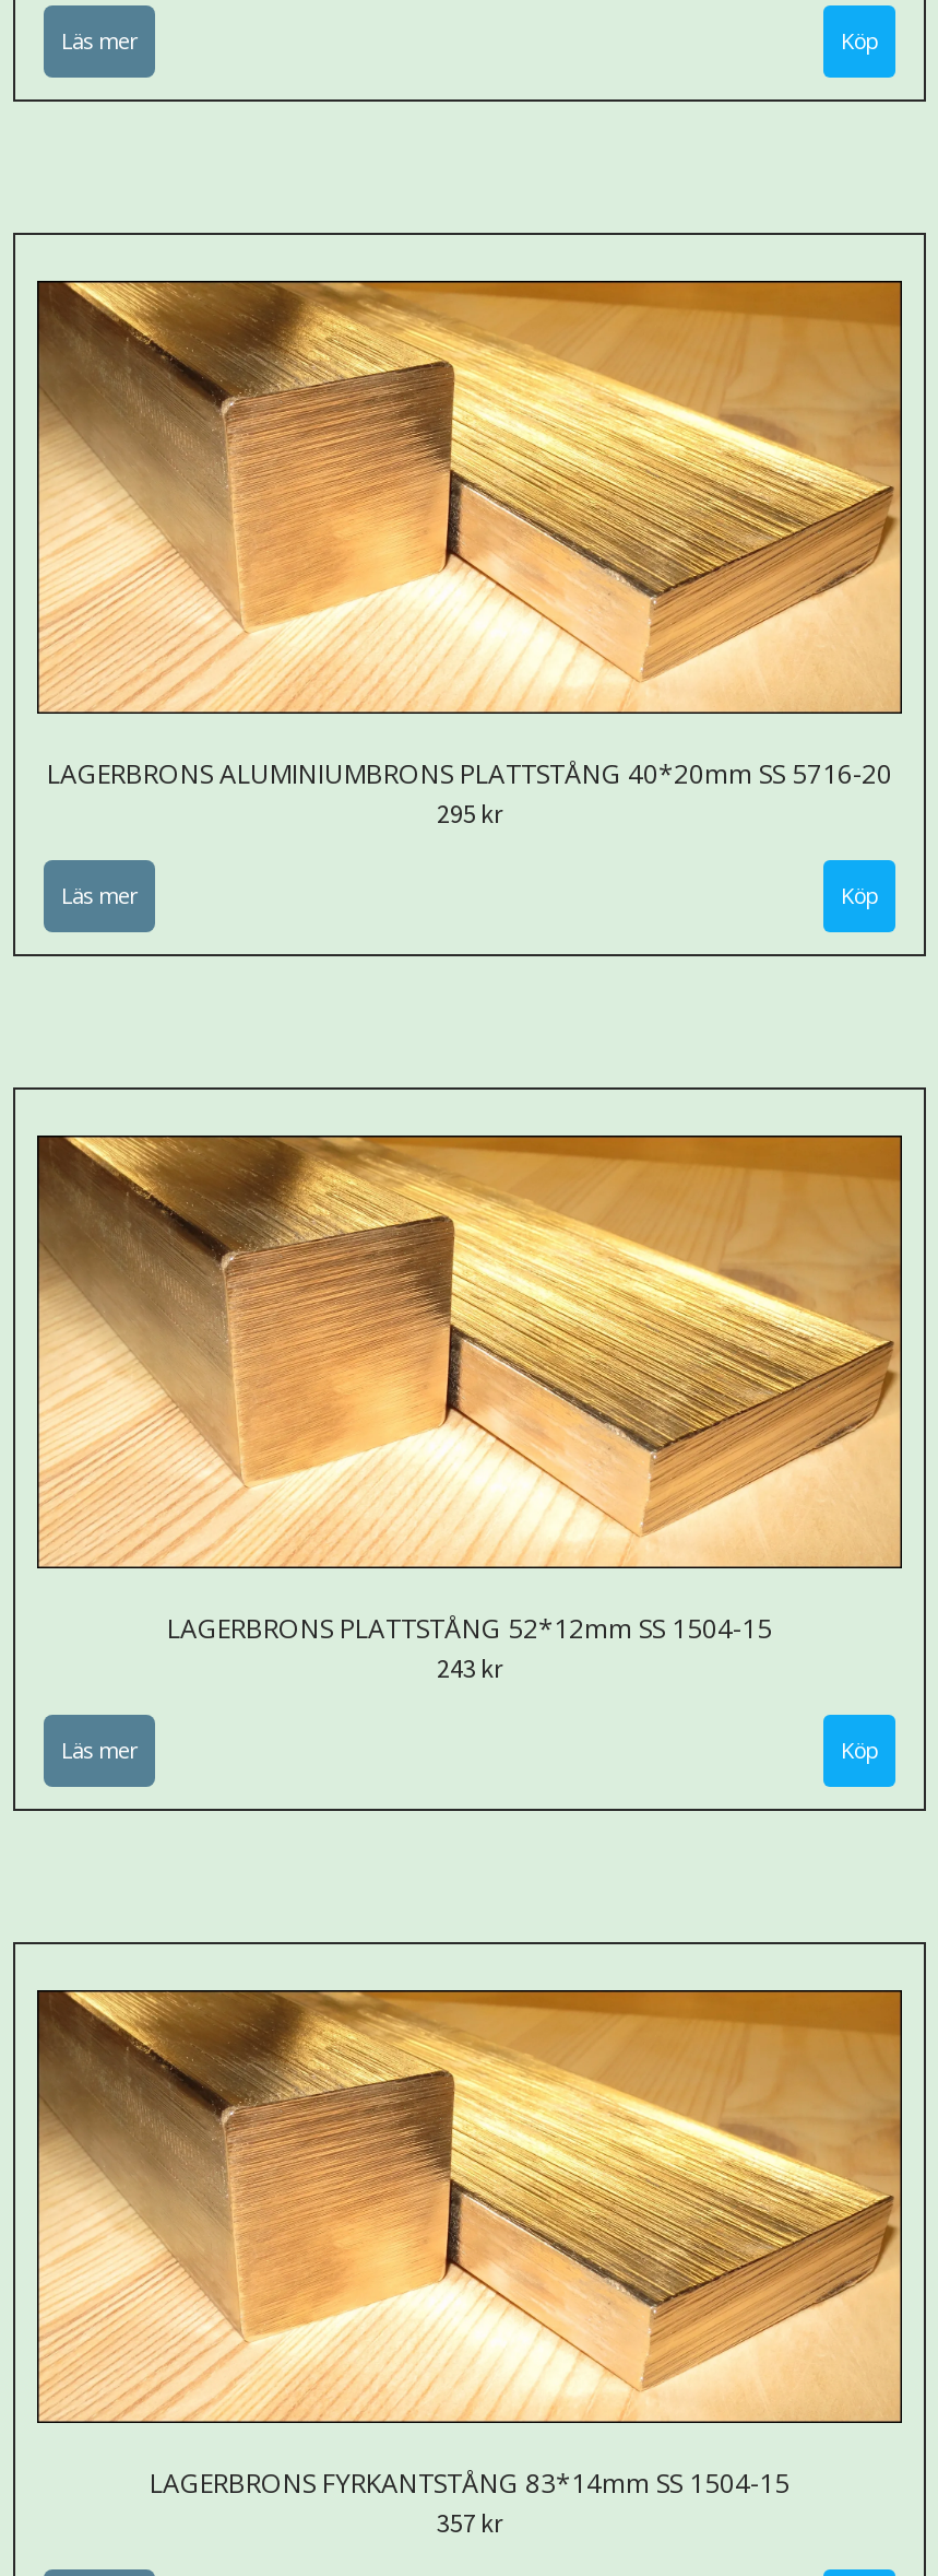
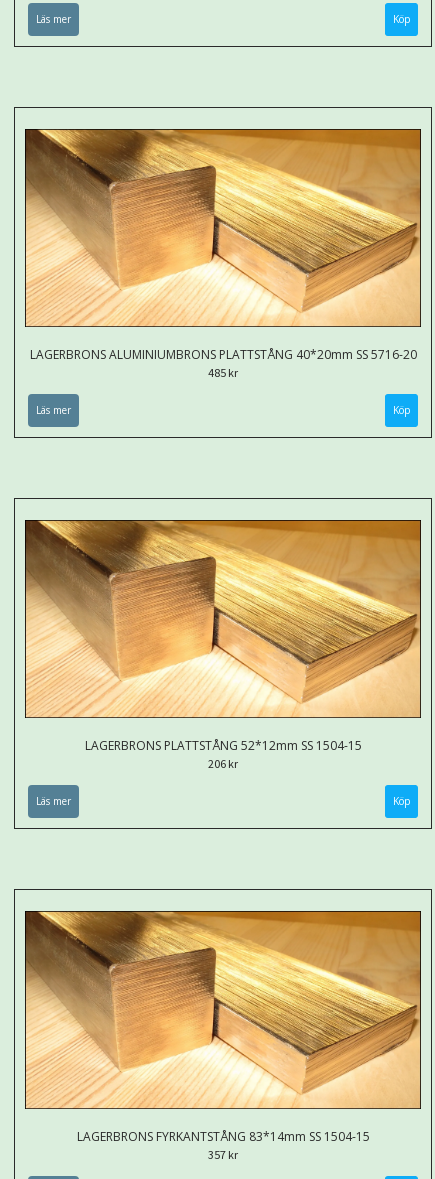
- 295 kr
+ 485 kr

- 243 kr
+ 206 kr
